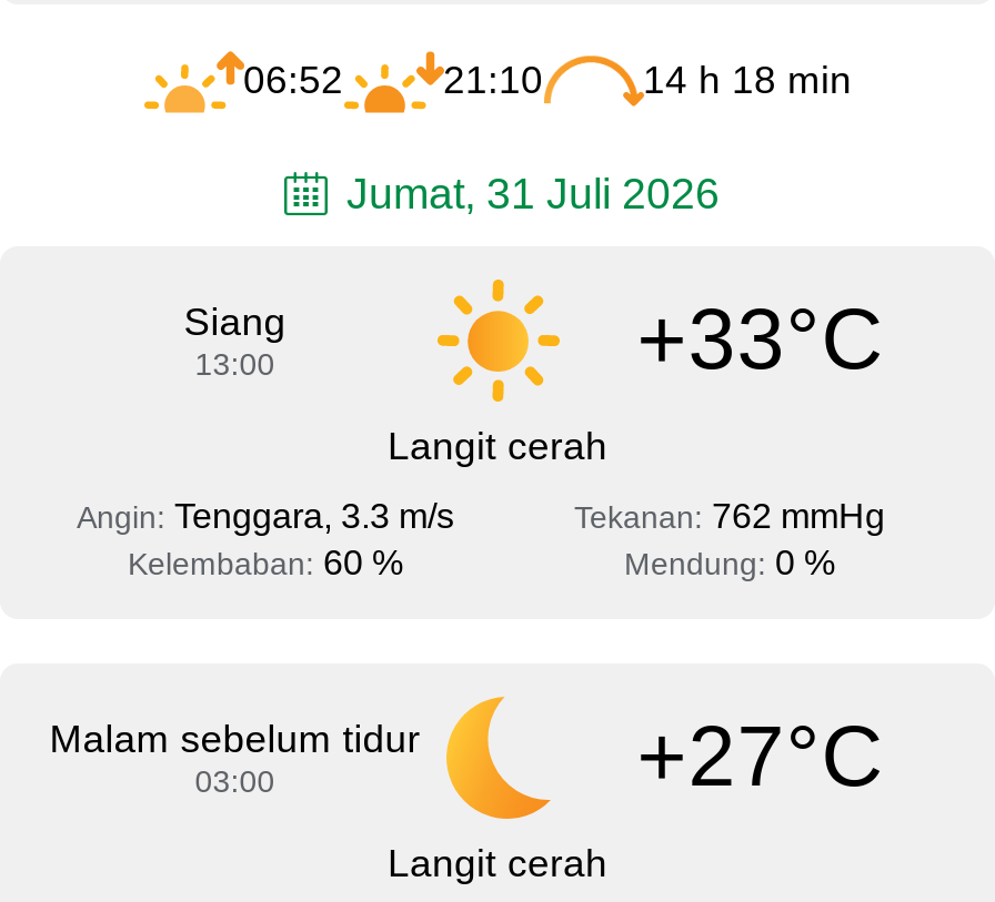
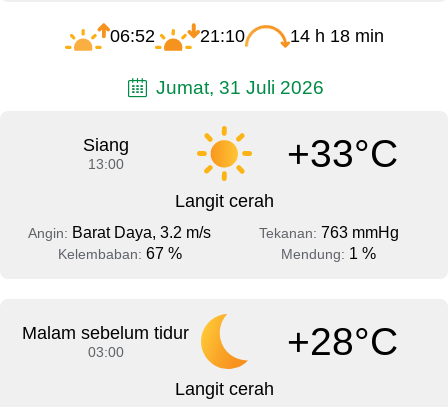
- Angin: Tenggara, 3.3 m/s
- Tekanan: 762 mmHg
- Kelembaban: 60 %
- Mendung: 0 %
+ Angin: Barat Daya, 3.2 m/s
+ Tekanan: 763 mmHg
+ Kelembaban: 67 %
+ Mendung: 1 %

- +27°C
+ +28°C
